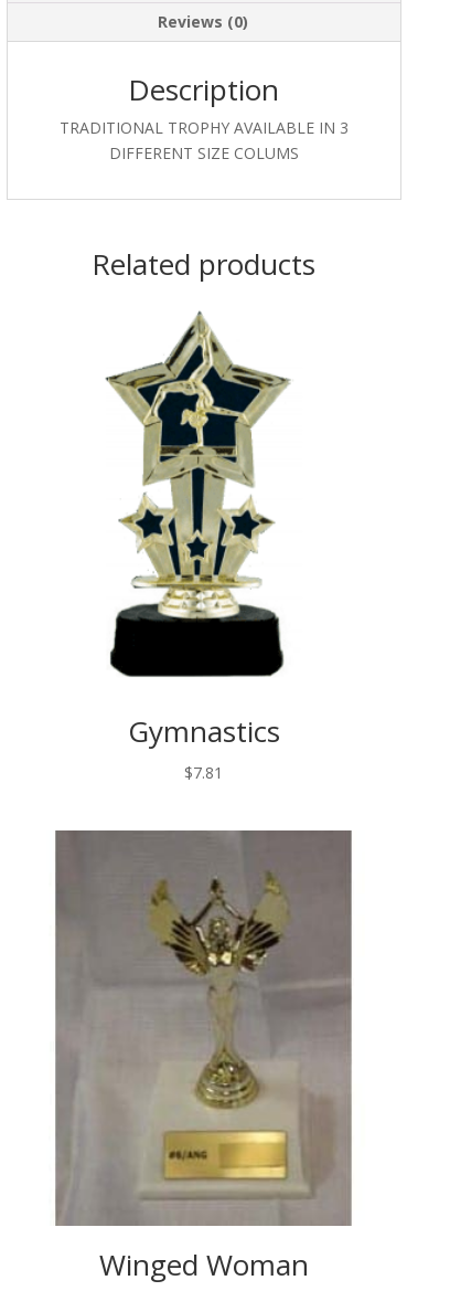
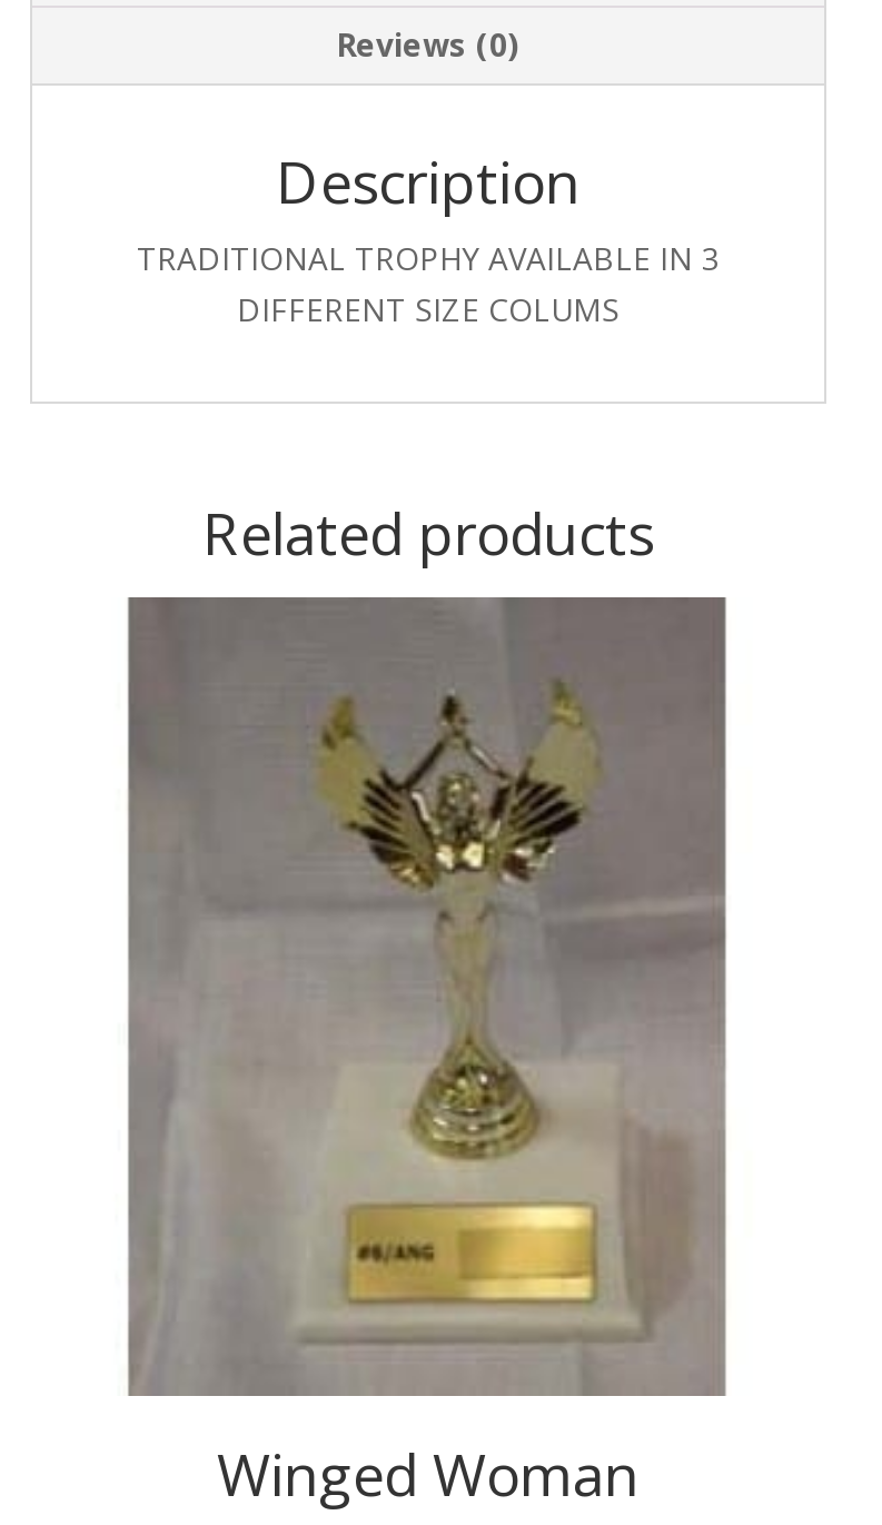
- [image]
- Gymnastics
- $7.81
